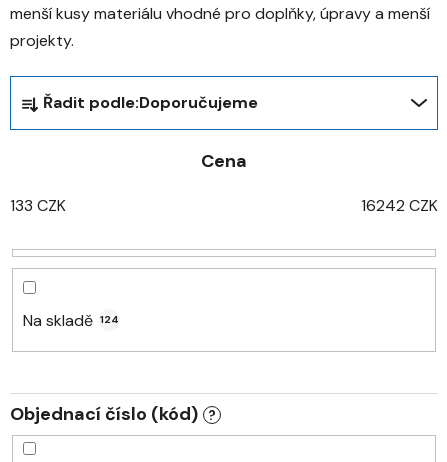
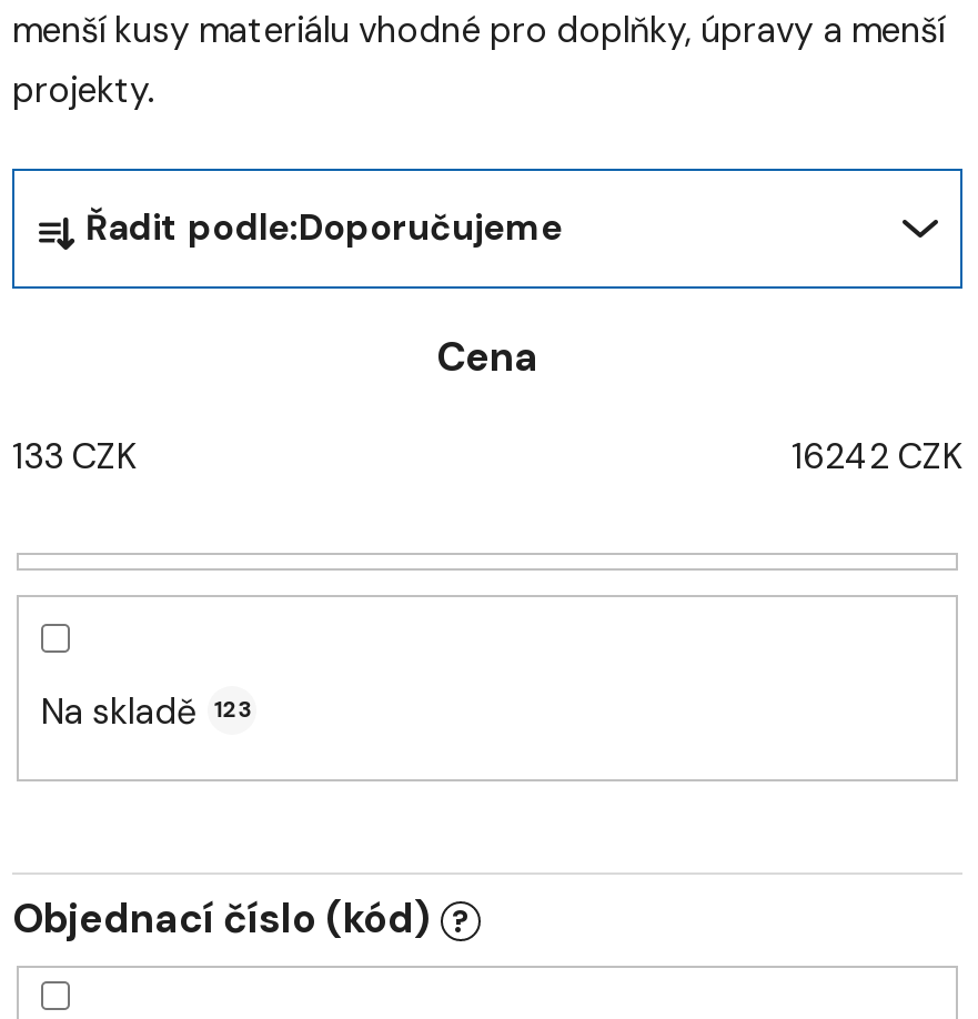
- Na skladě 124
+ Na skladě 123
